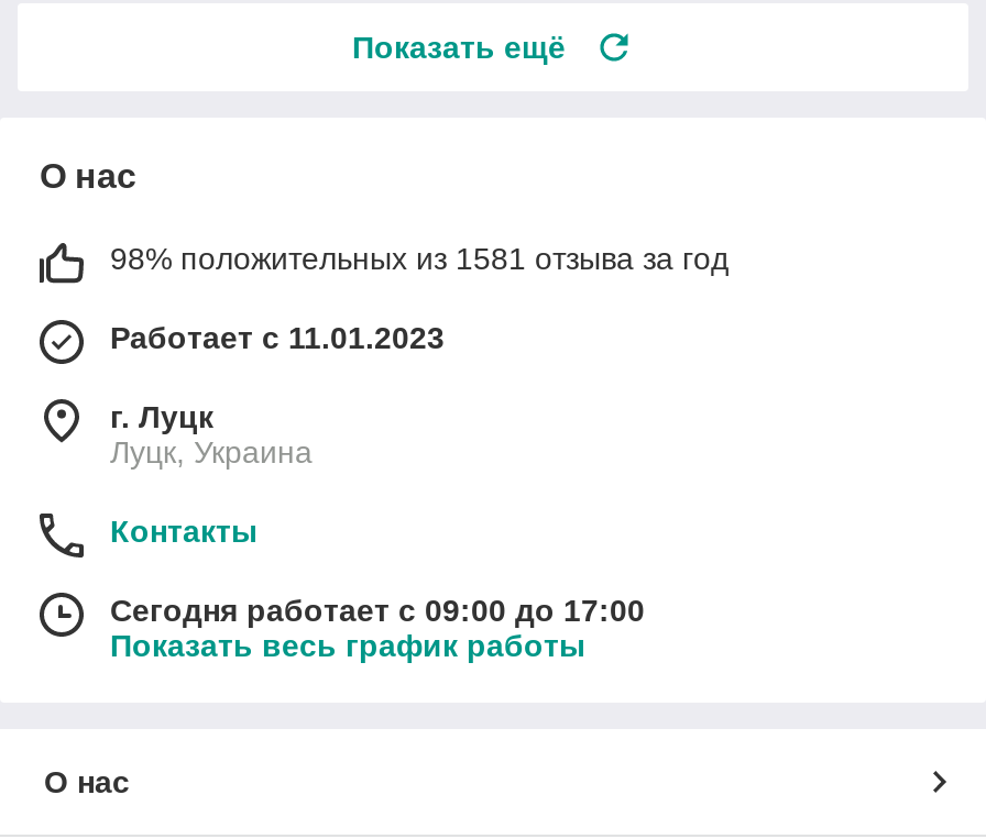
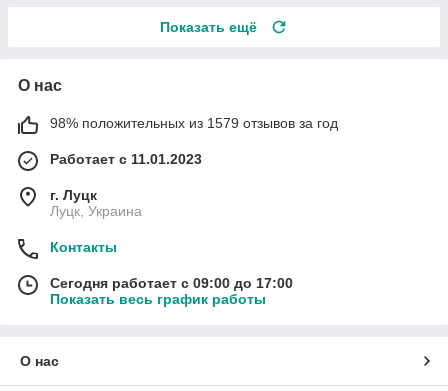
- 98% положительных из 1581 отзыва за год
+ 98% положительных из 1579 отзывов за год
